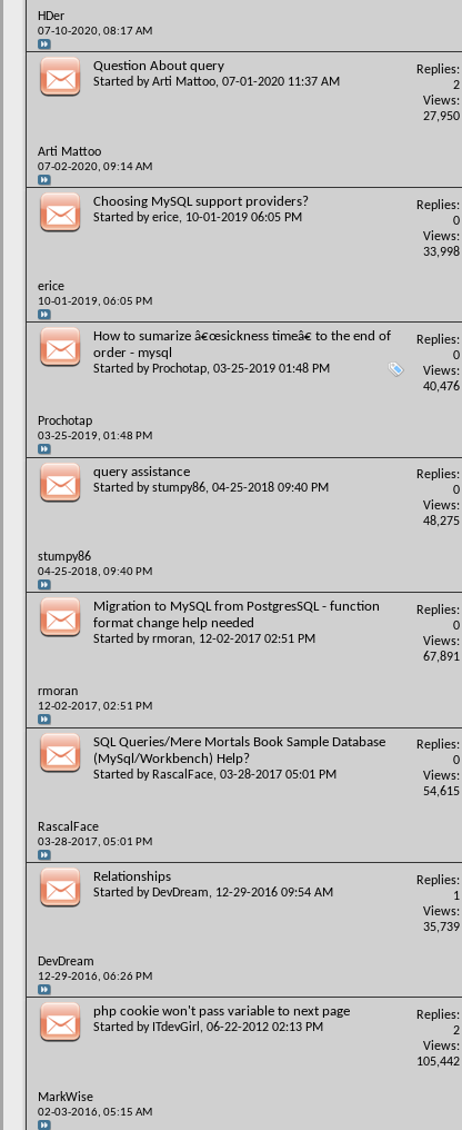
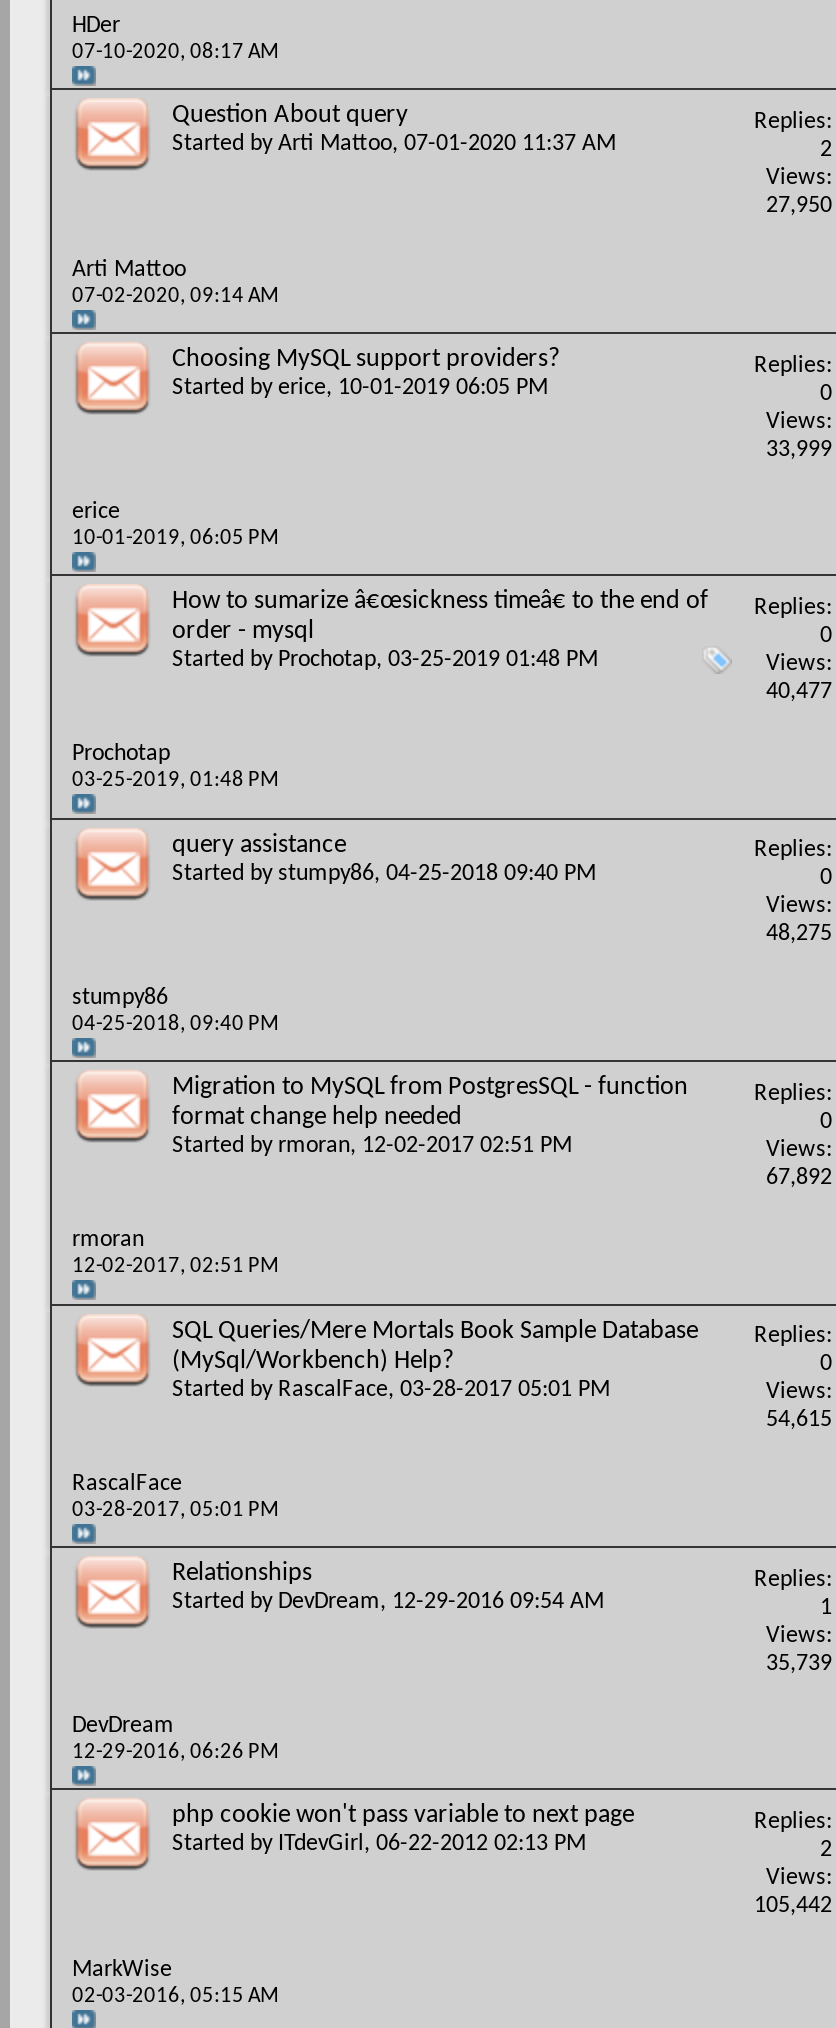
- 33,998
+ 33,999

- 40,476
+ 40,477

- 67,891
+ 67,892
